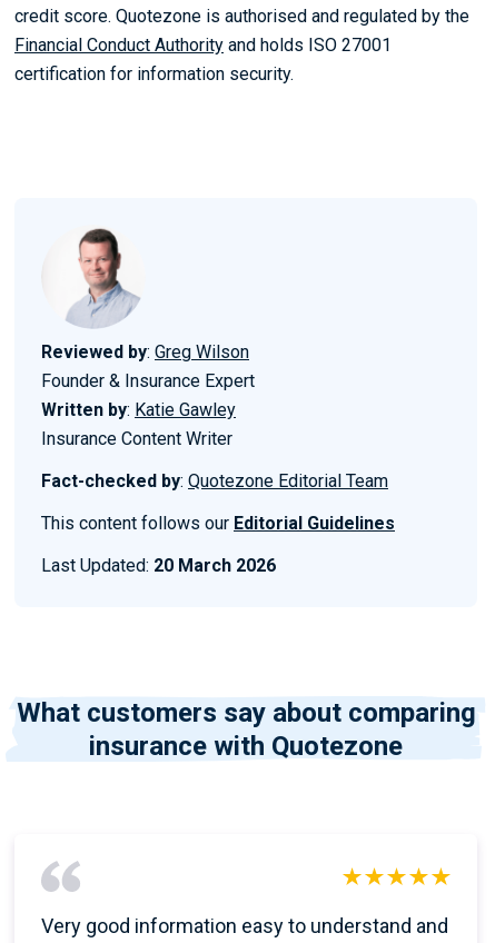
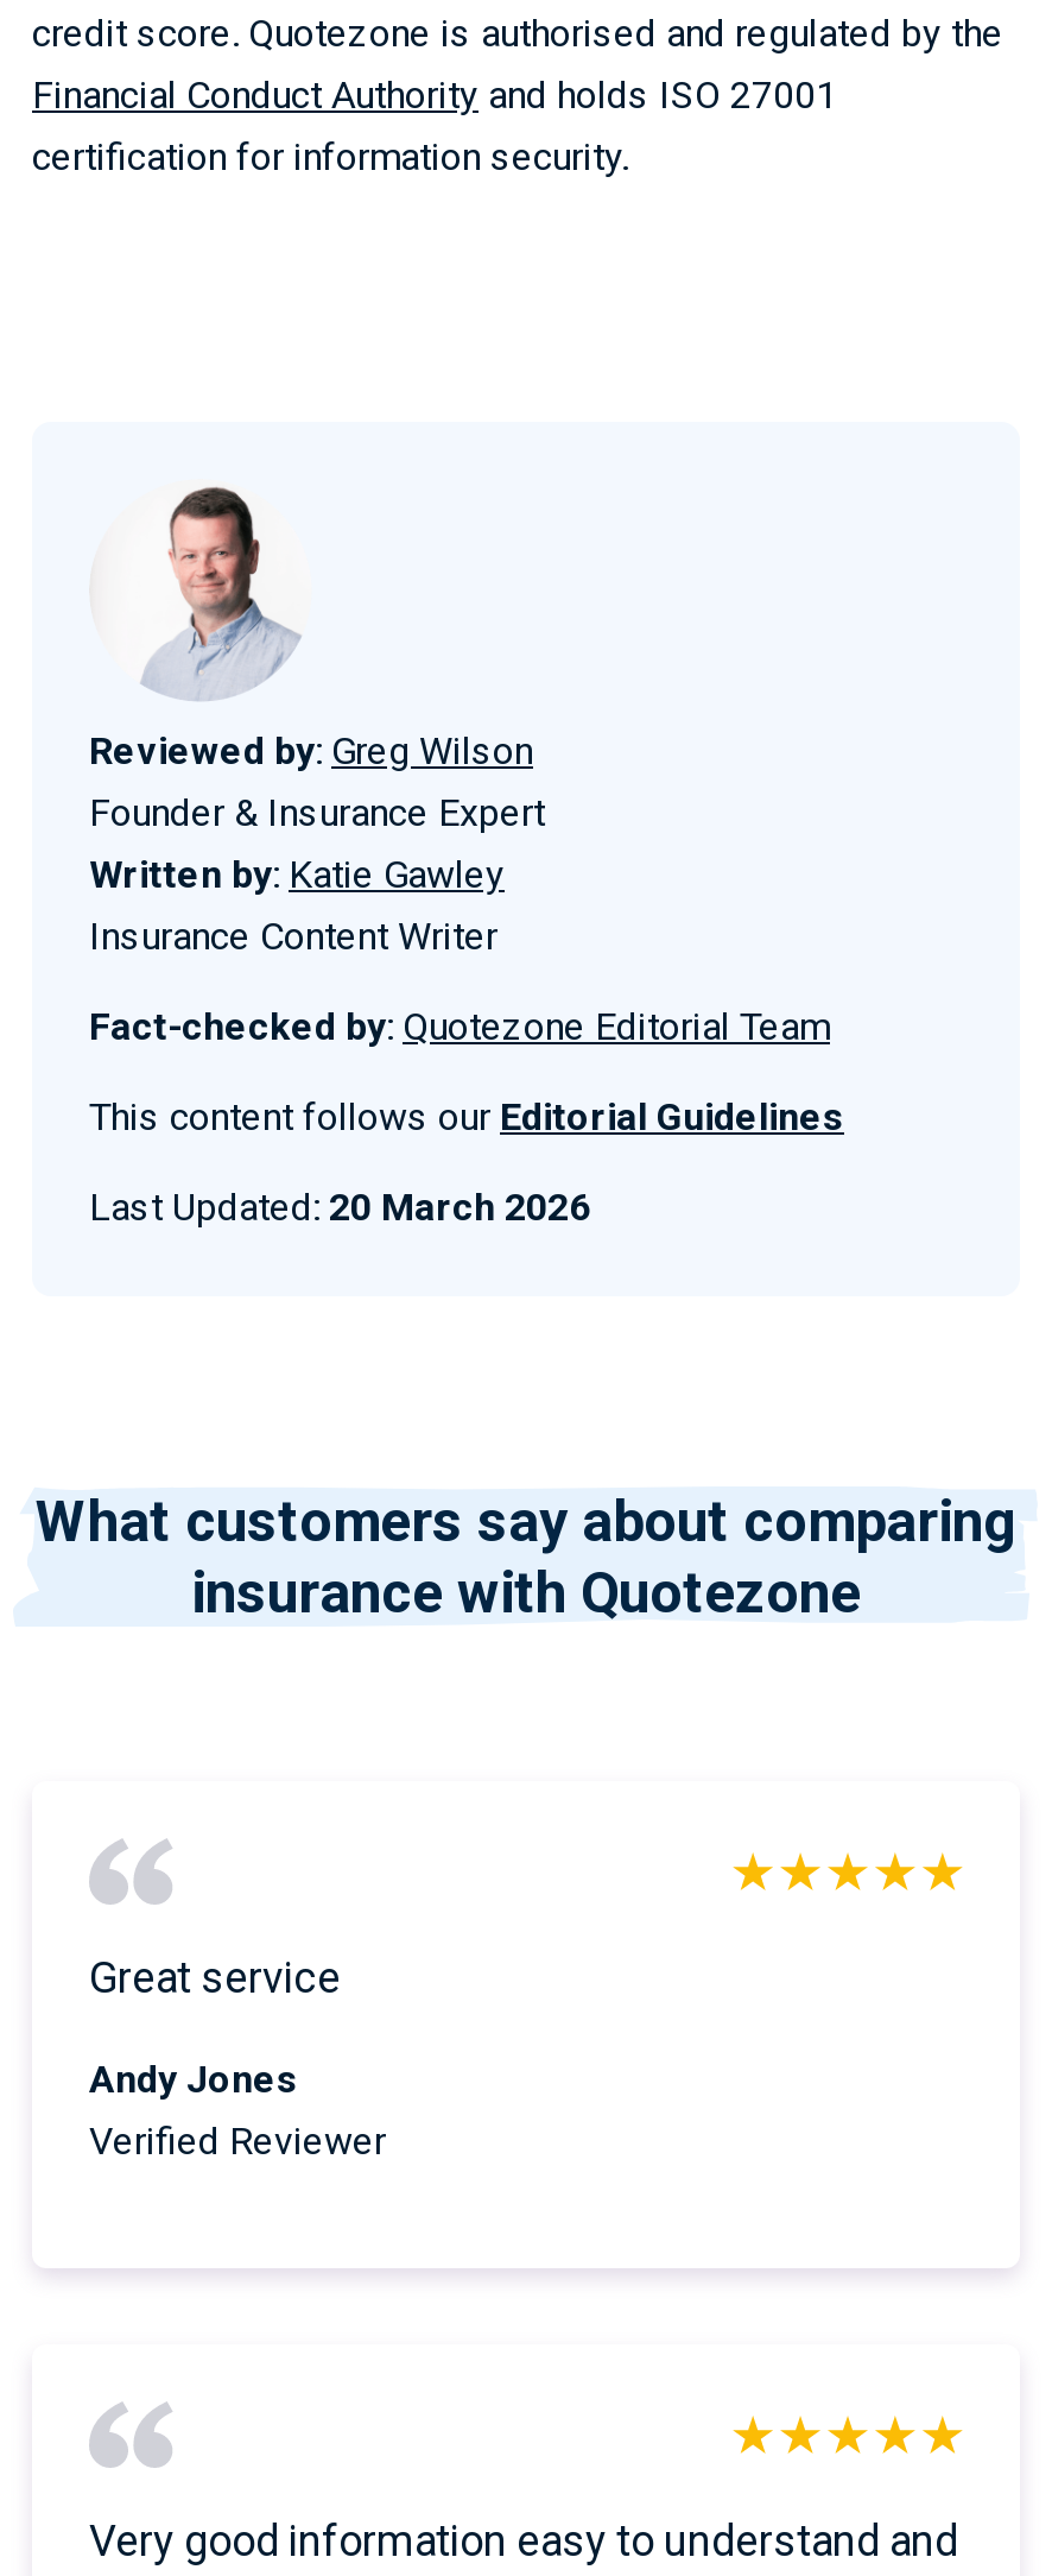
+ Great service
+ Andy Jones
+ Verified Reviewer
